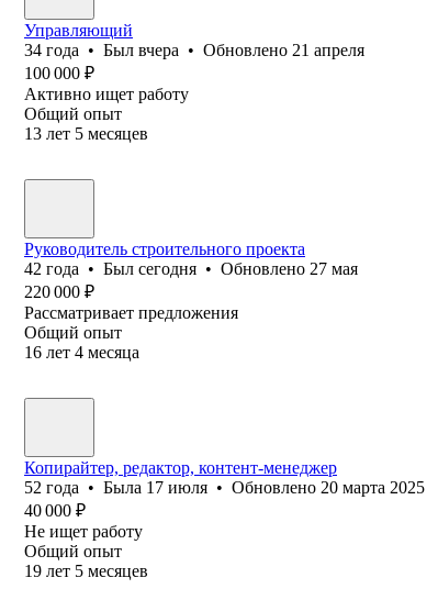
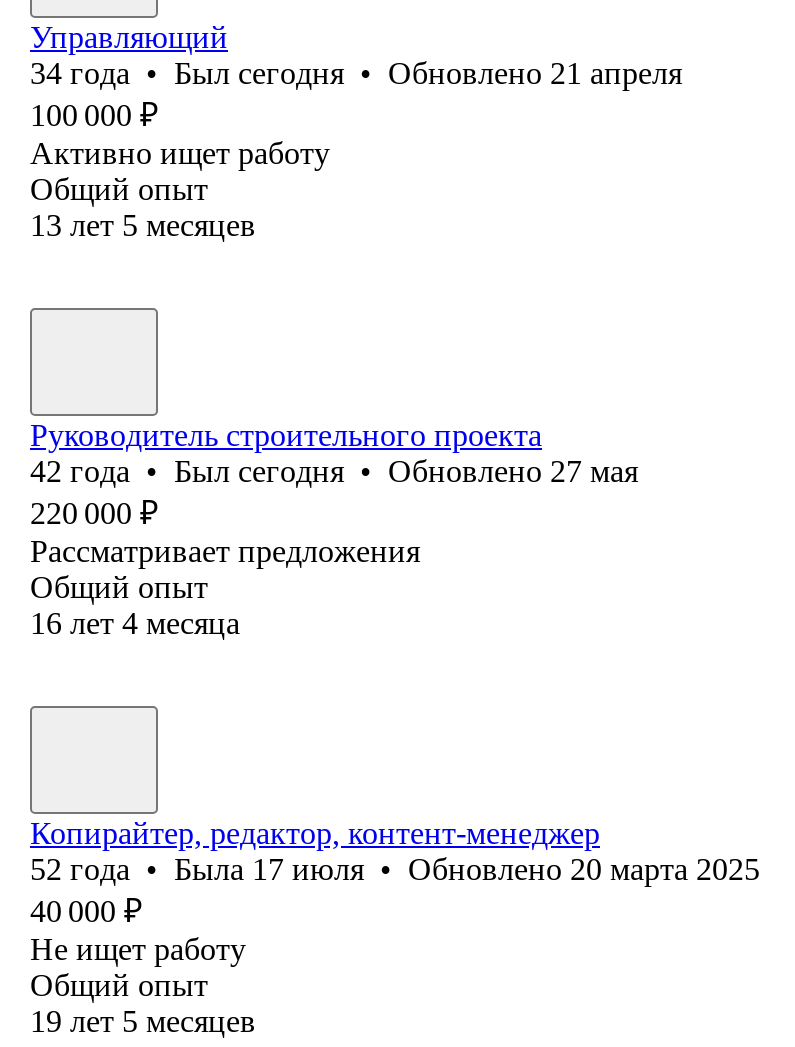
- 34 года • Был вчера • Обновлено 21 апреля
+ 34 года • Был сегодня • Обновлено 21 апреля
